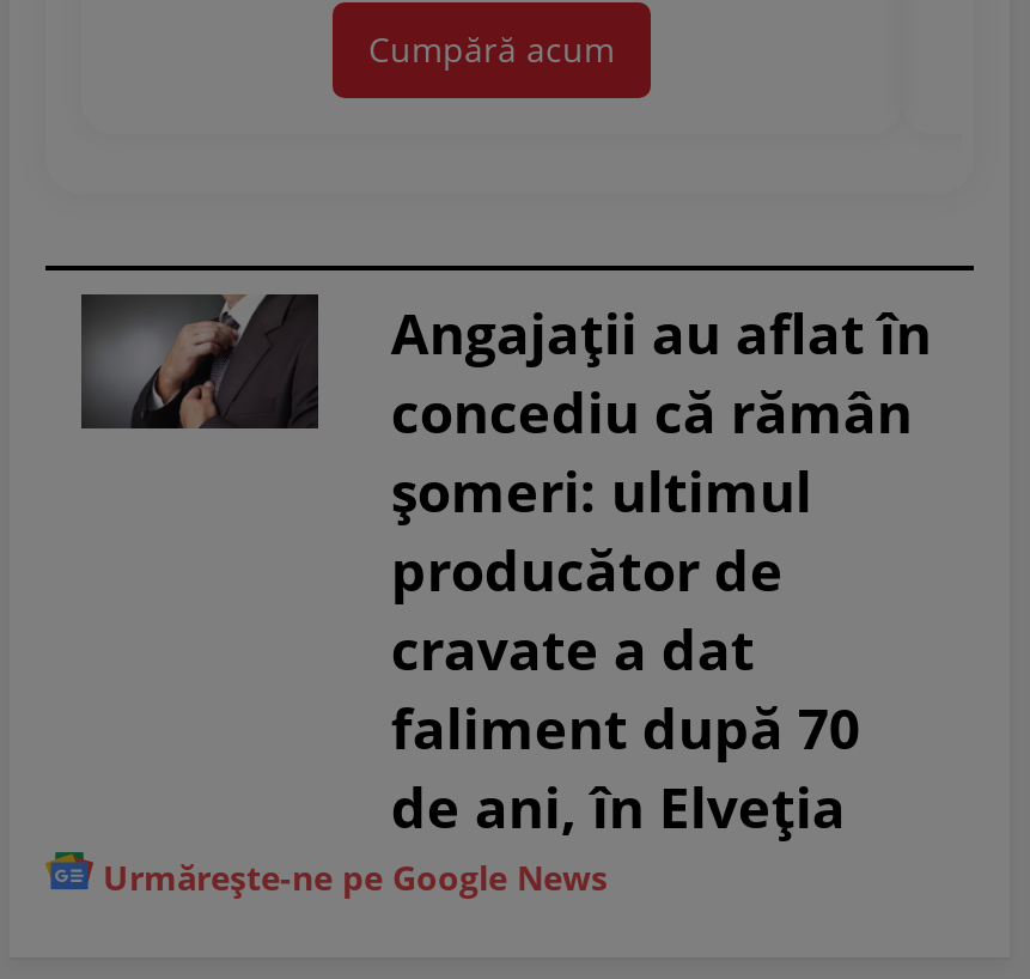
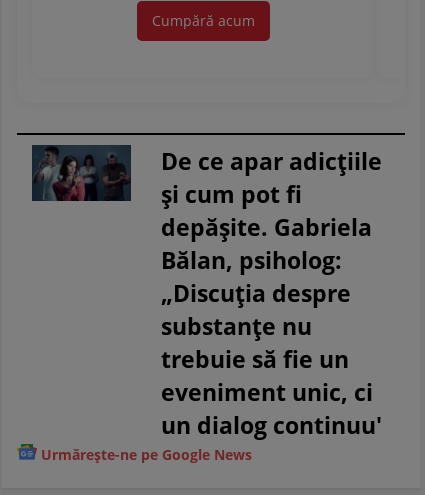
- [image]
- Angajații au aflat în
- concediu că rămân
- șomeri: ultimul
- producător de
- cravate a dat
- faliment după 70
- de ani, în Elveția
+ [image]
+ De ce apar adicțiile
+ și cum pot fi
+ depășite. Gabriela
+ Bălan, psiholog:
+ „Discuția despre
+ substanțe nu
+ trebuie să fie un
+ eveniment unic, ci
+ un dialog continuu'
